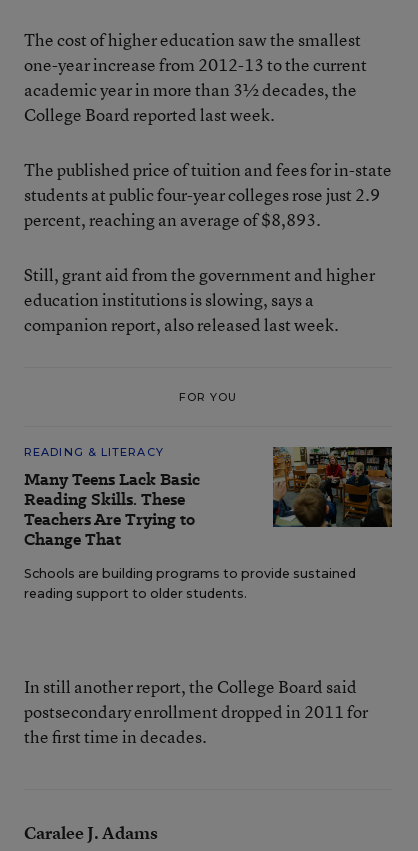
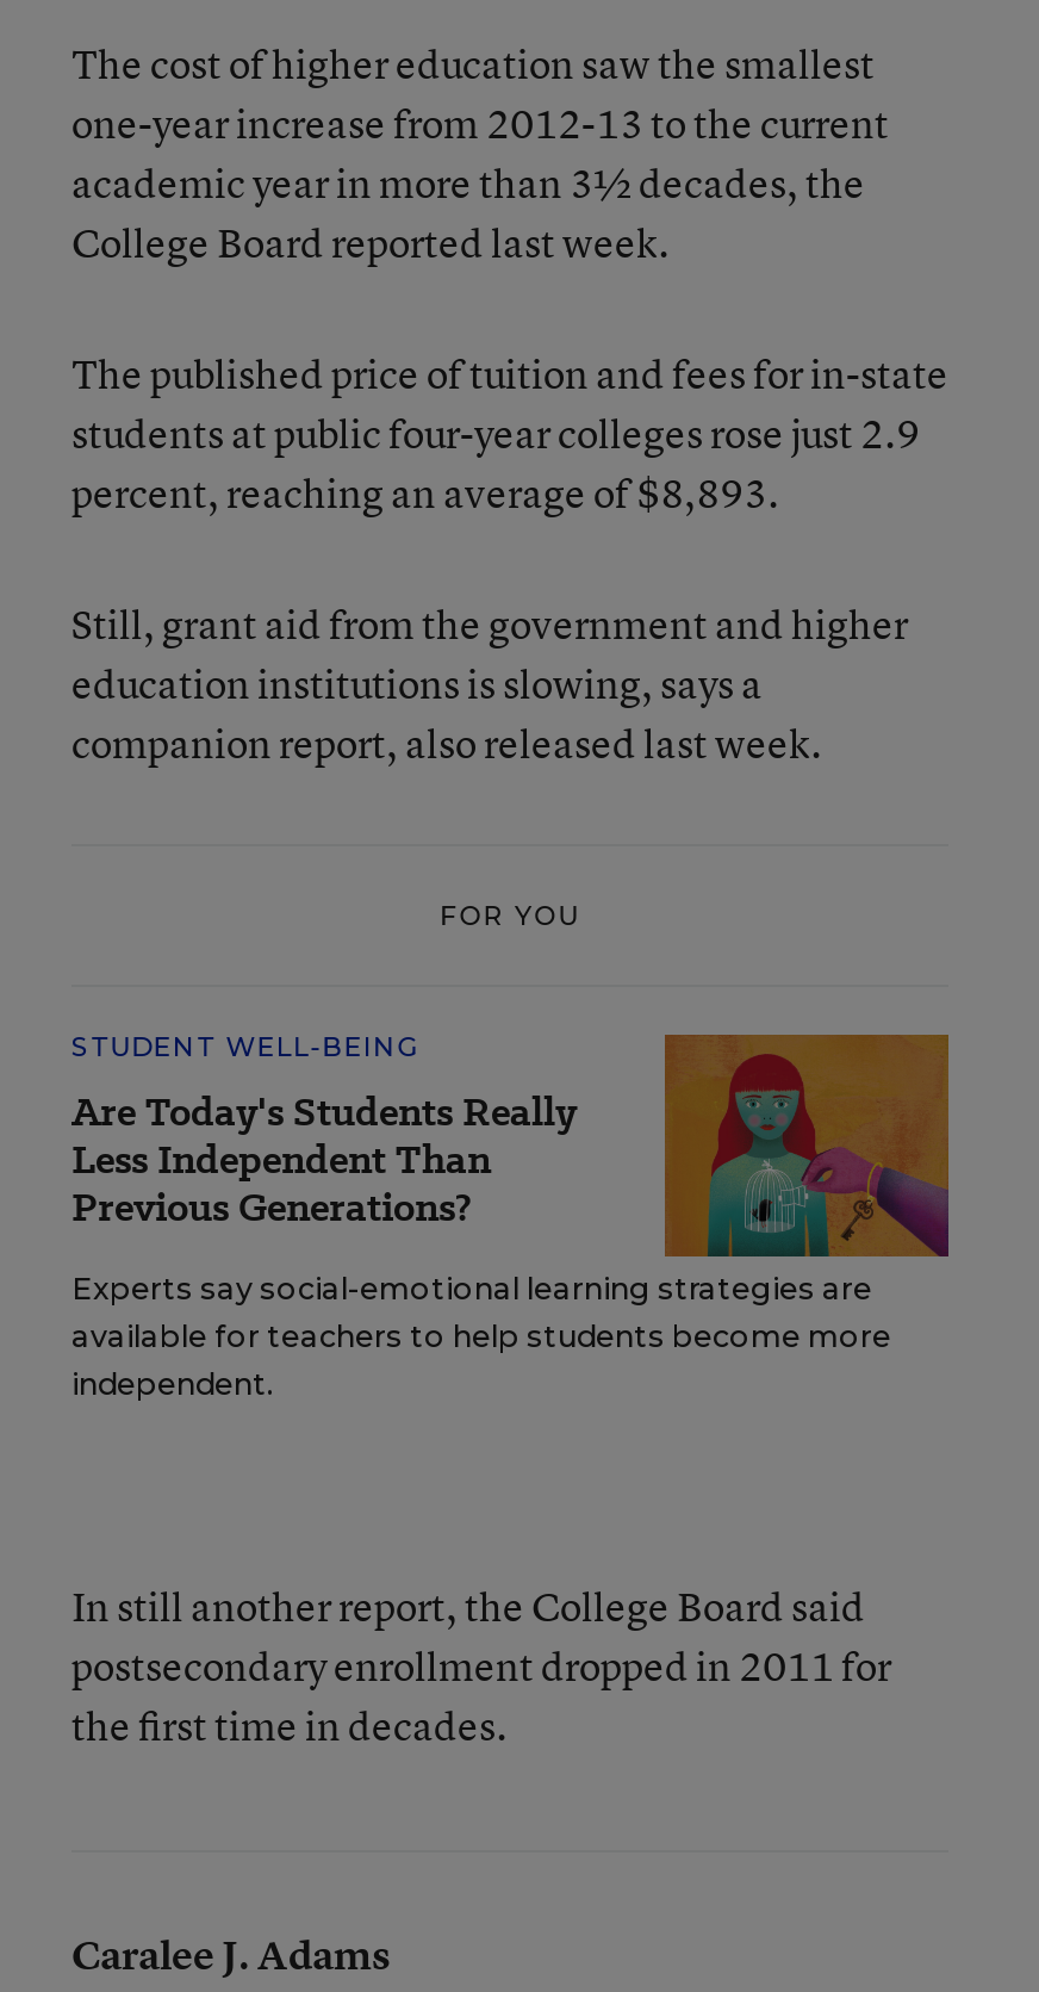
- READING & LITERACY
- Many Teens Lack Basic
- Reading Skills. These
- Teachers Are Trying to
- Change That
+ STUDENT WELL-BEING
+ Are Today's Students Really
+ Less Independent Than
+ Previous Generations?

- [image]
- Schools are building programs to provide sustained
- reading support to older students.
+ [image]
+ Experts say social-emotional learning strategies are
+ available for teachers to help students become more
+ independent.
